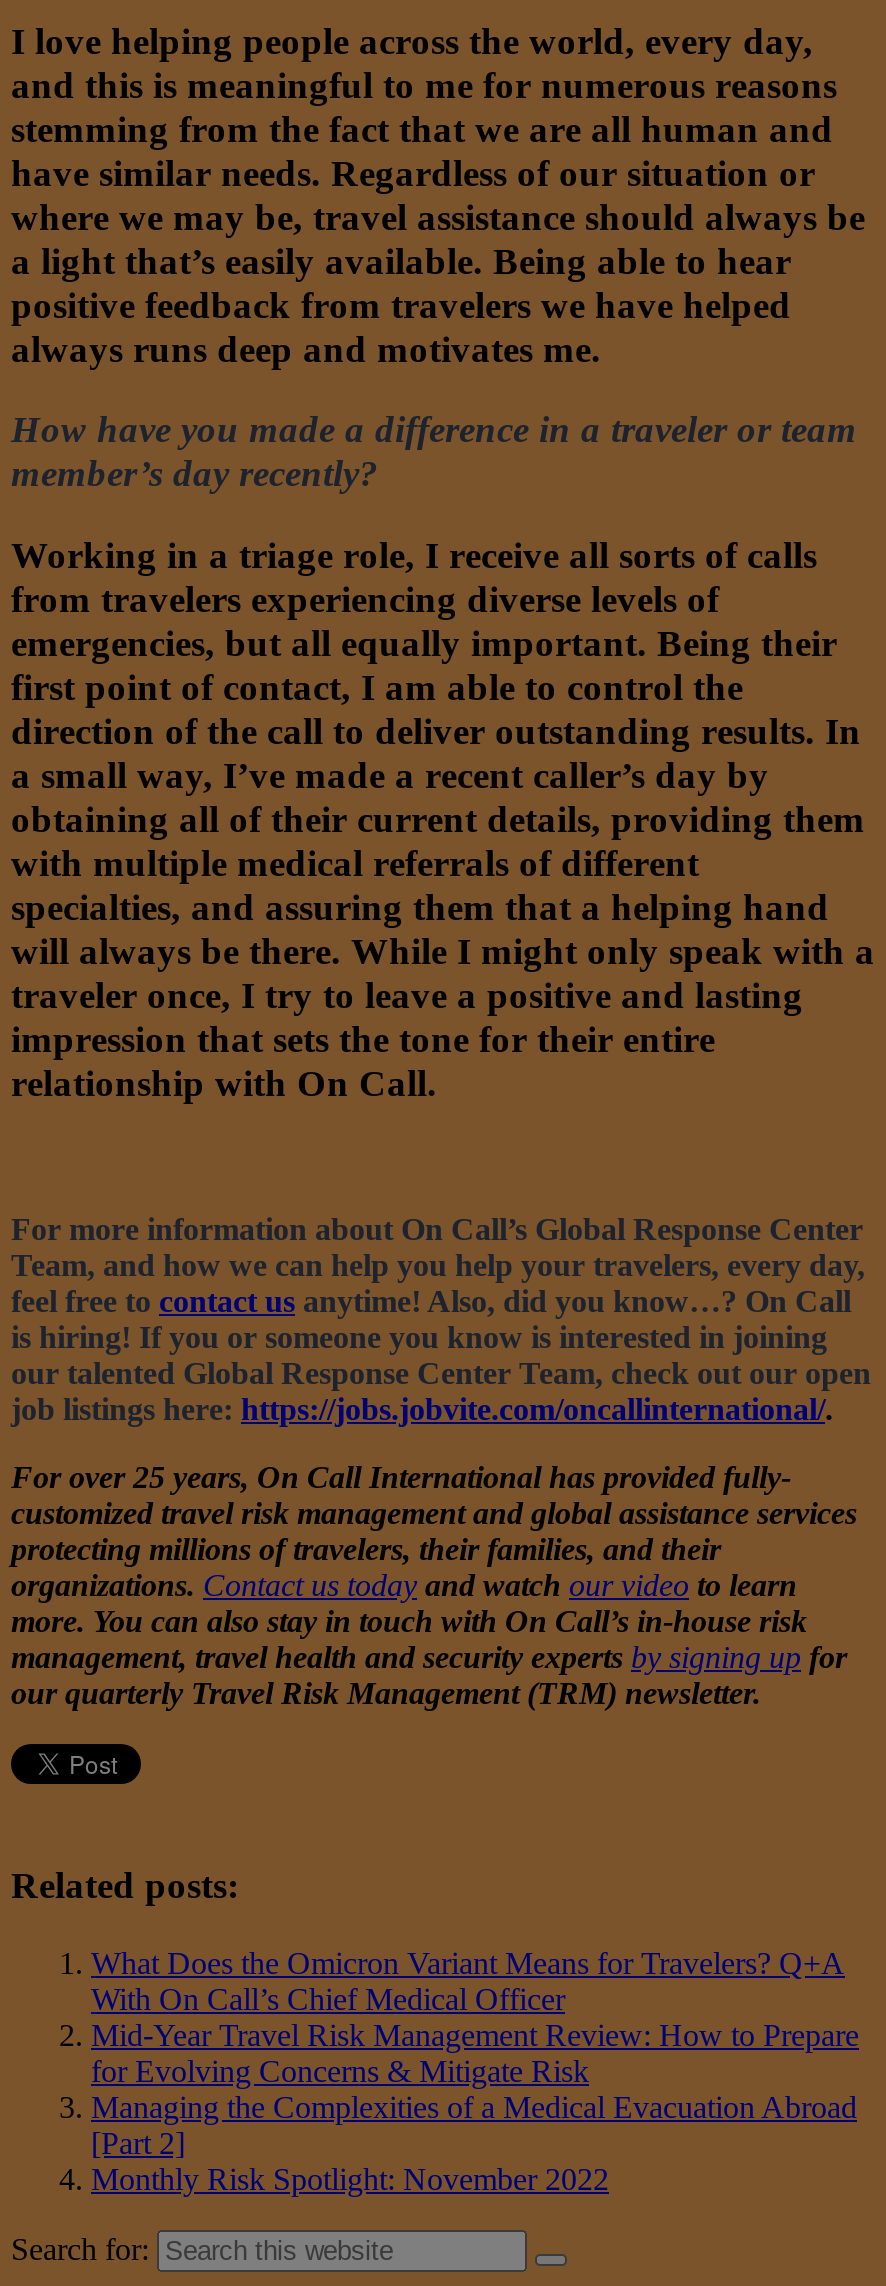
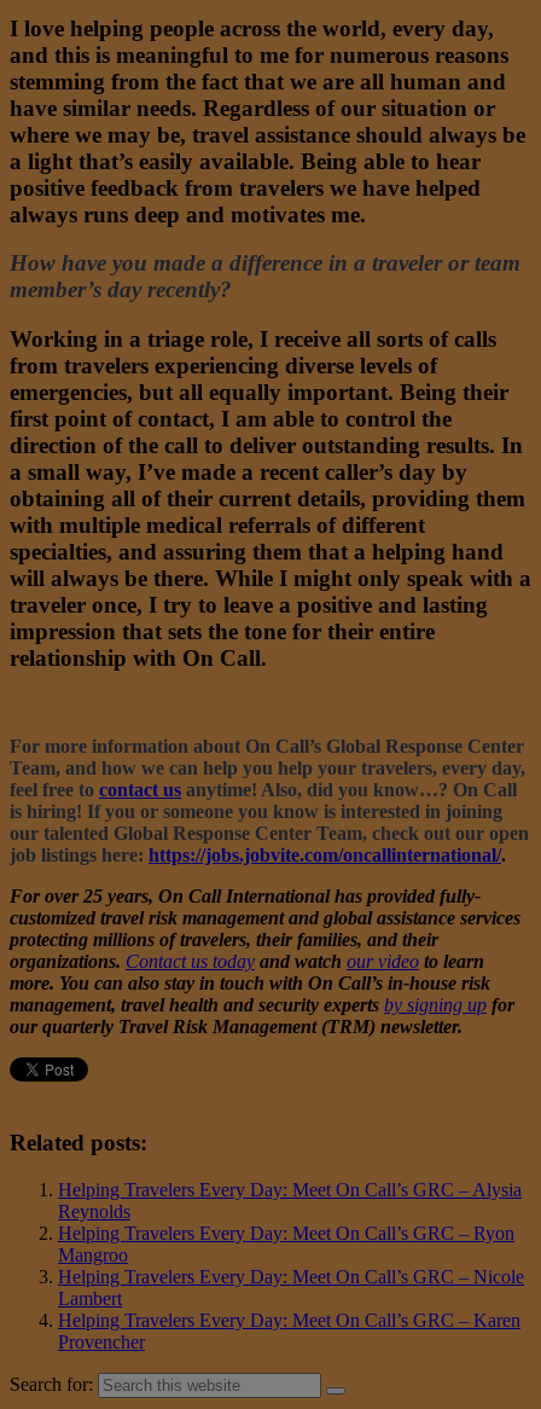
- What Does the Omicron Variant Means for Travelers? Q+A
- With On Call’s Chief Medical Officer
- Mid-Year Travel Risk Management Review: How to Prepare
- for Evolving Concerns & Mitigate Risk
- Managing the Complexities of a Medical Evacuation Abroad
- [Part 2]
- Monthly Risk Spotlight: November 2022
+ Helping Travelers Every Day: Meet On Call’s GRC – Alysia
+ Reynolds
+ Helping Travelers Every Day: Meet On Call’s GRC – Ryon
+ Mangroo
+ Helping Travelers Every Day: Meet On Call’s GRC – Nicole
+ Lambert
+ Helping Travelers Every Day: Meet On Call’s GRC – Karen
+ Provencher
